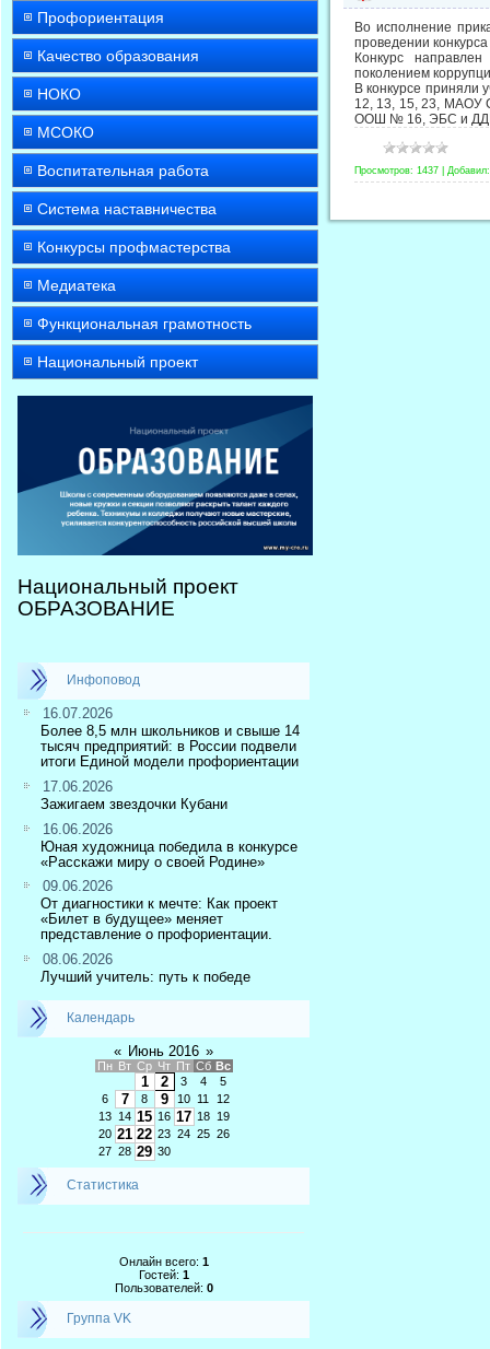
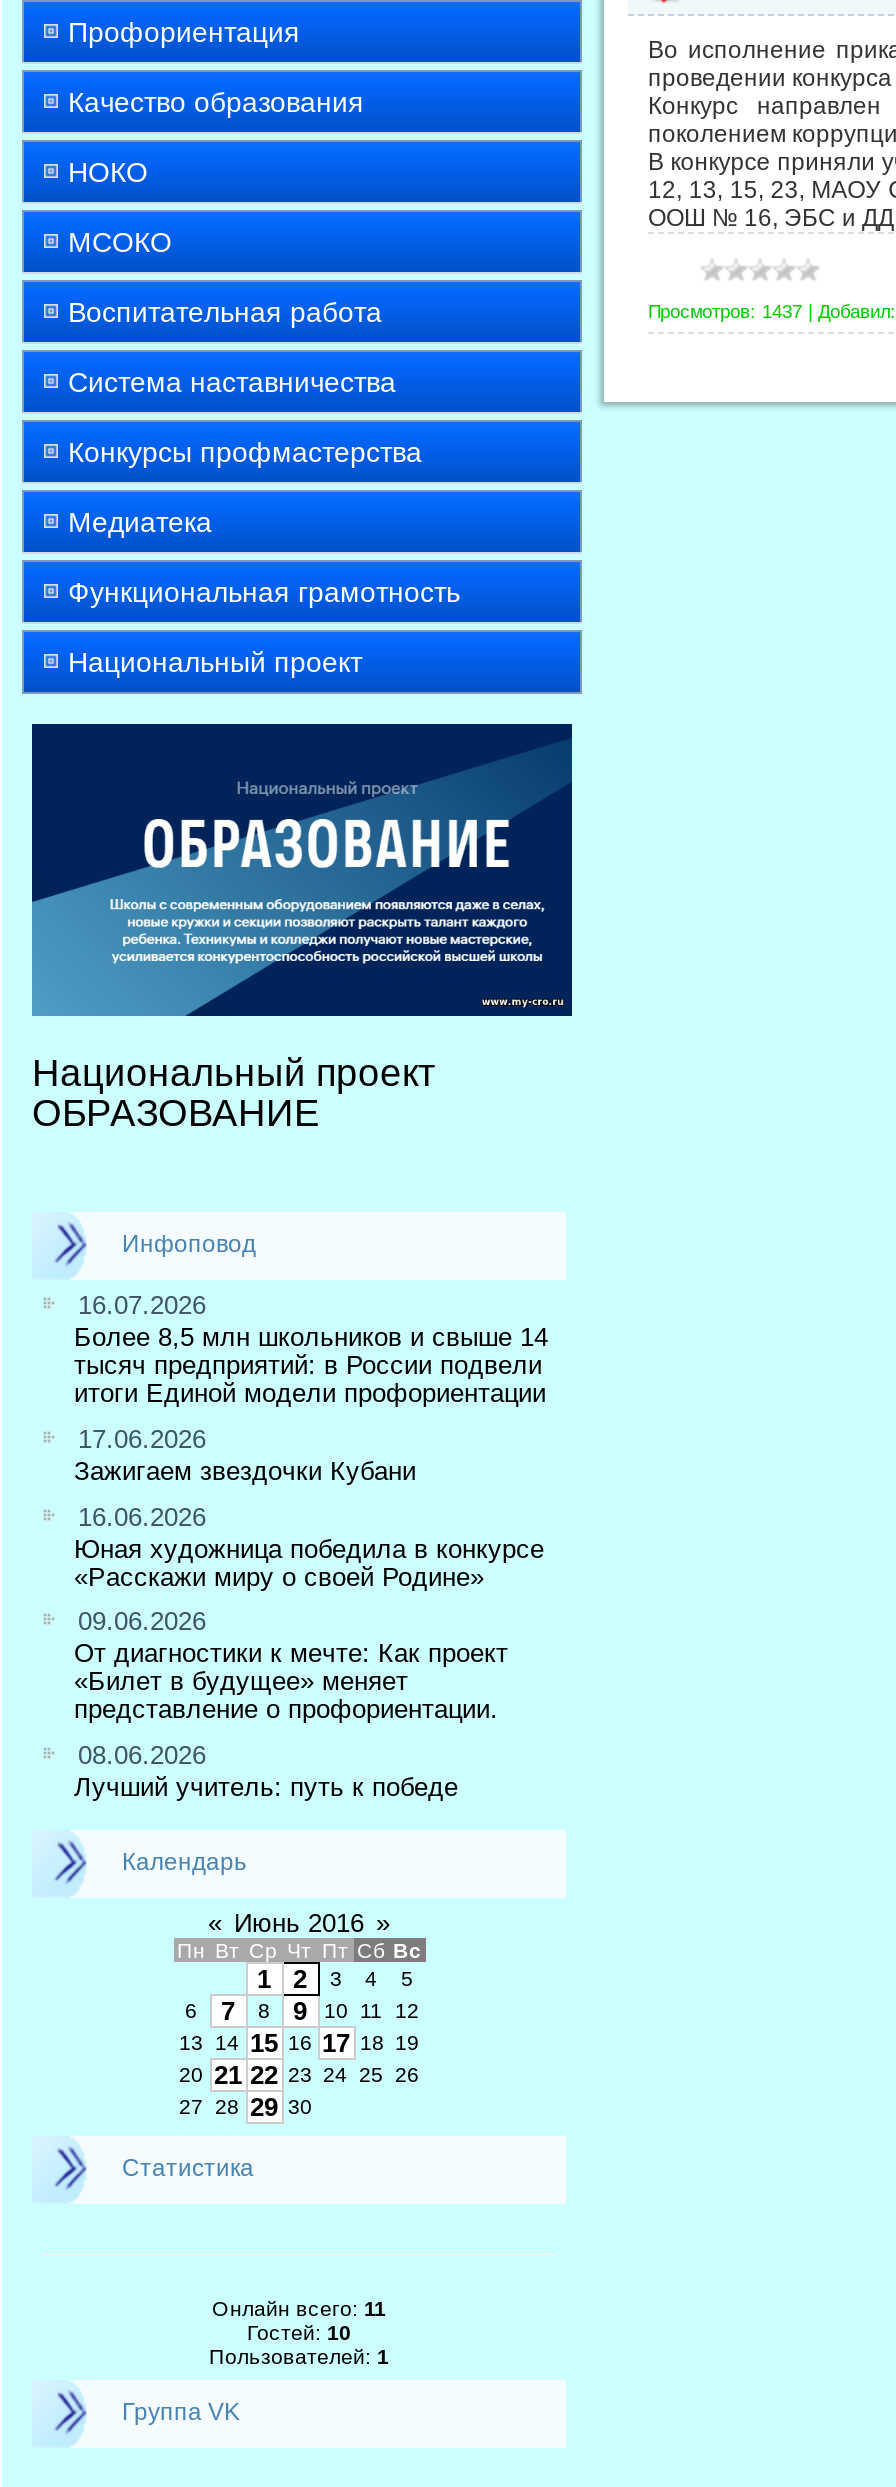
- Онлайн всего: 1
+ Онлайн всего: 11

- Гостей: 1
+ Гостей: 10

- Пользователей: 0
+ Пользователей: 1
